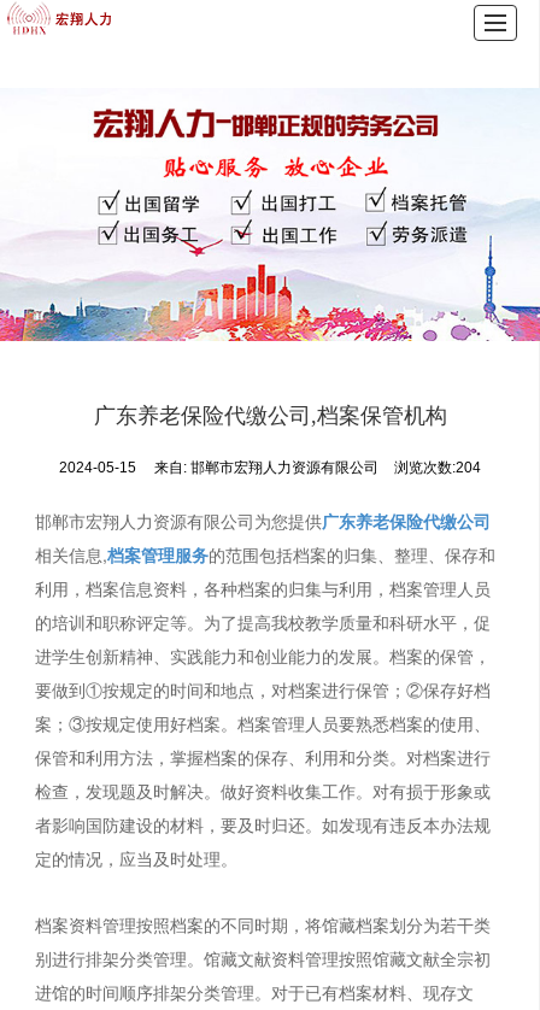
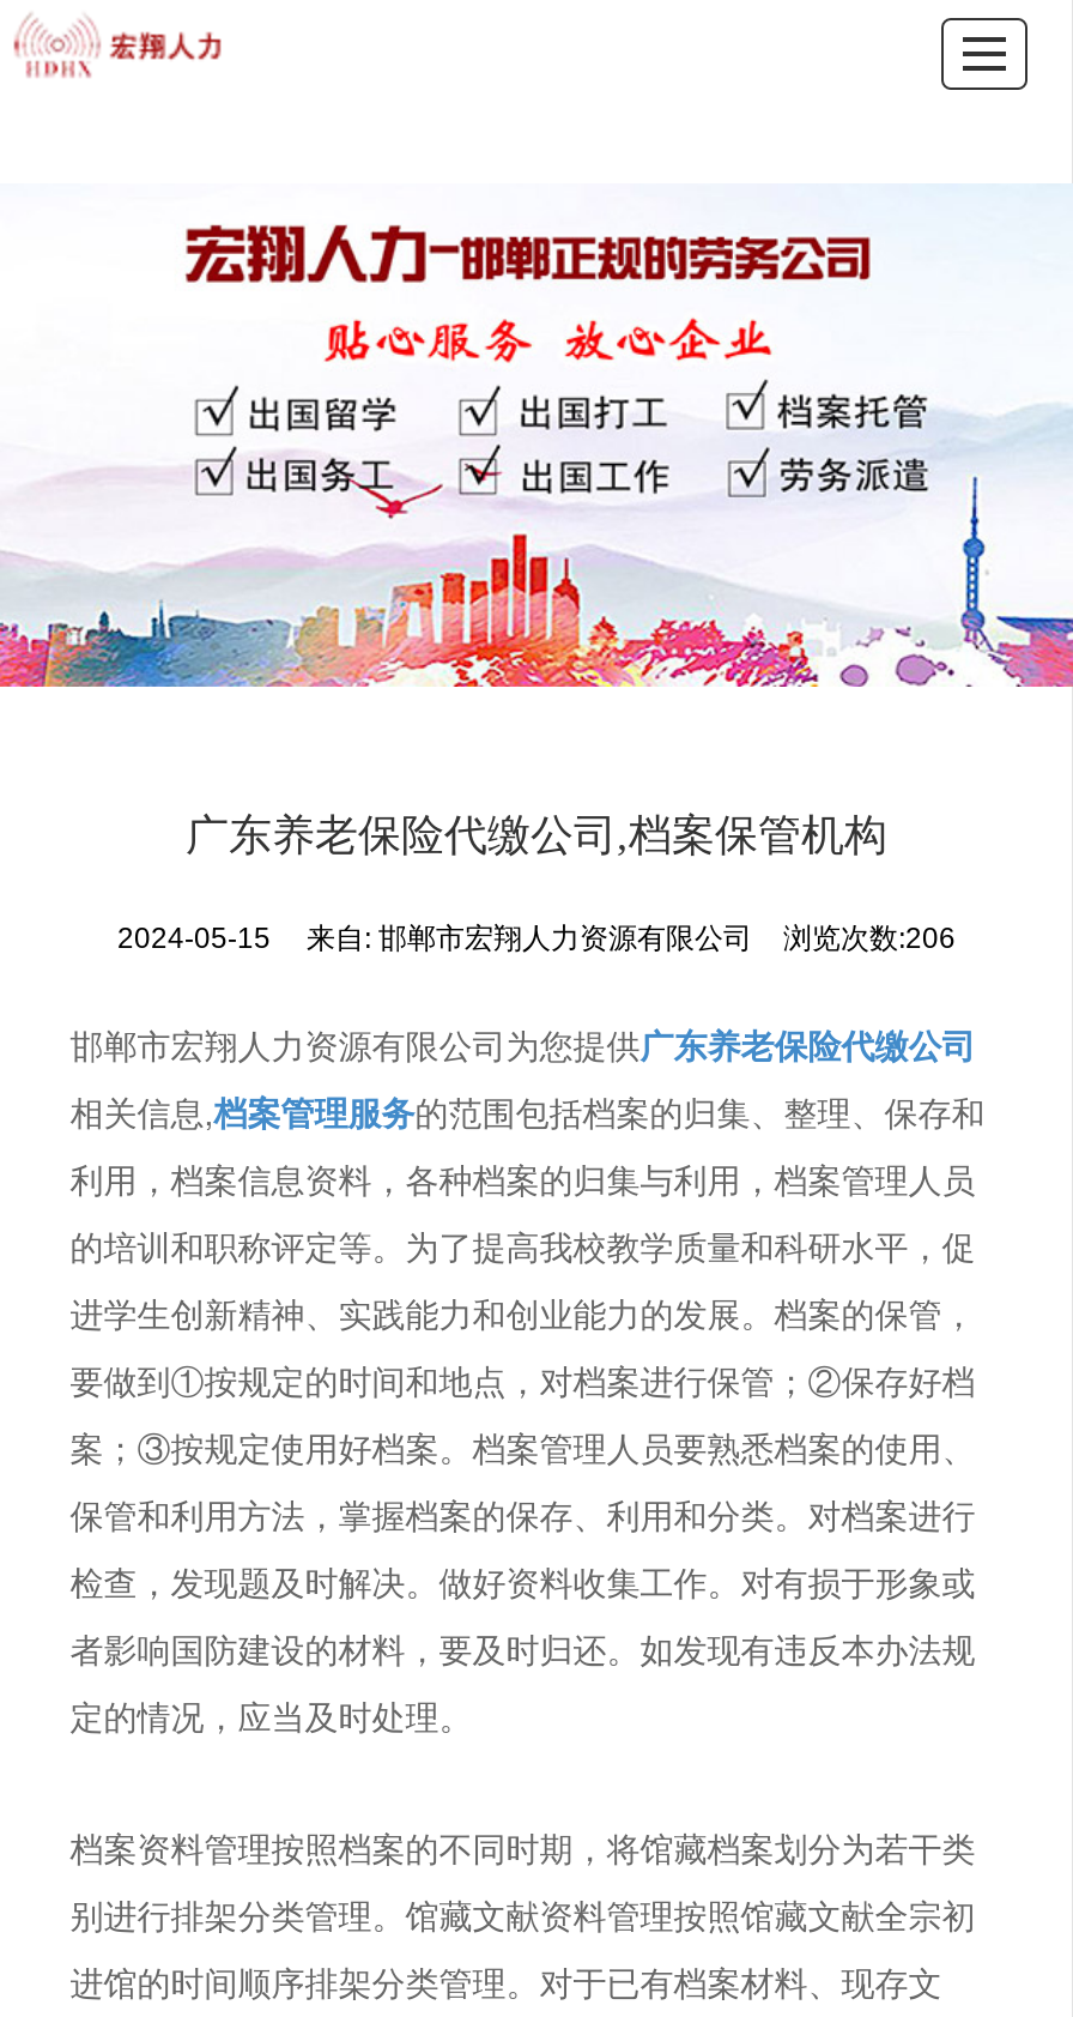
- 2024-05-15 来自:邯郸市宏翔人力资源有限公司 浏览次数:204
+ 2024-05-15 来自:邯郸市宏翔人力资源有限公司 浏览次数:206
